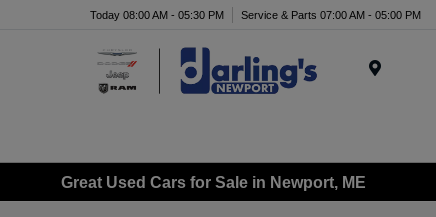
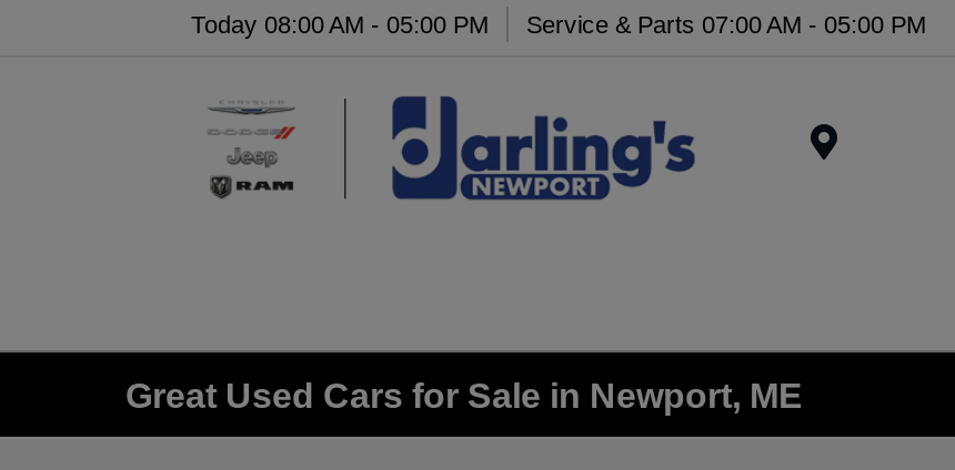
- Today 08:00 AM - 05:30 PM Service & Parts 07:00 AM - 05:00 PM
+ Today 08:00 AM - 05:00 PM Service & Parts 07:00 AM - 05:00 PM
